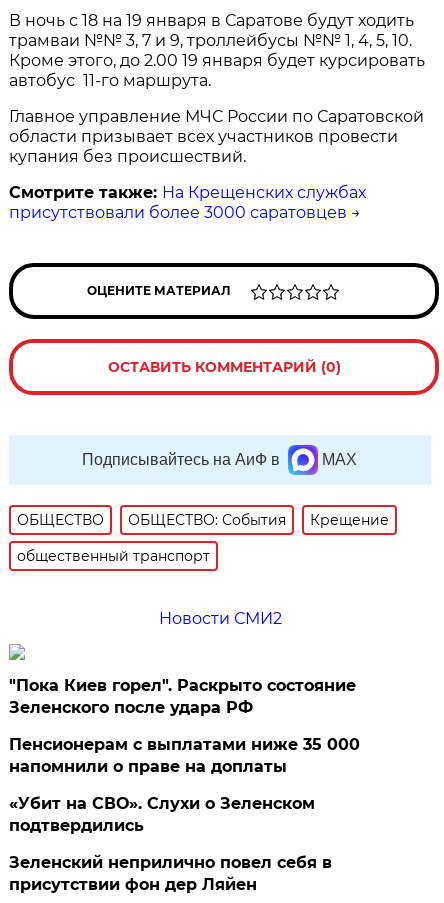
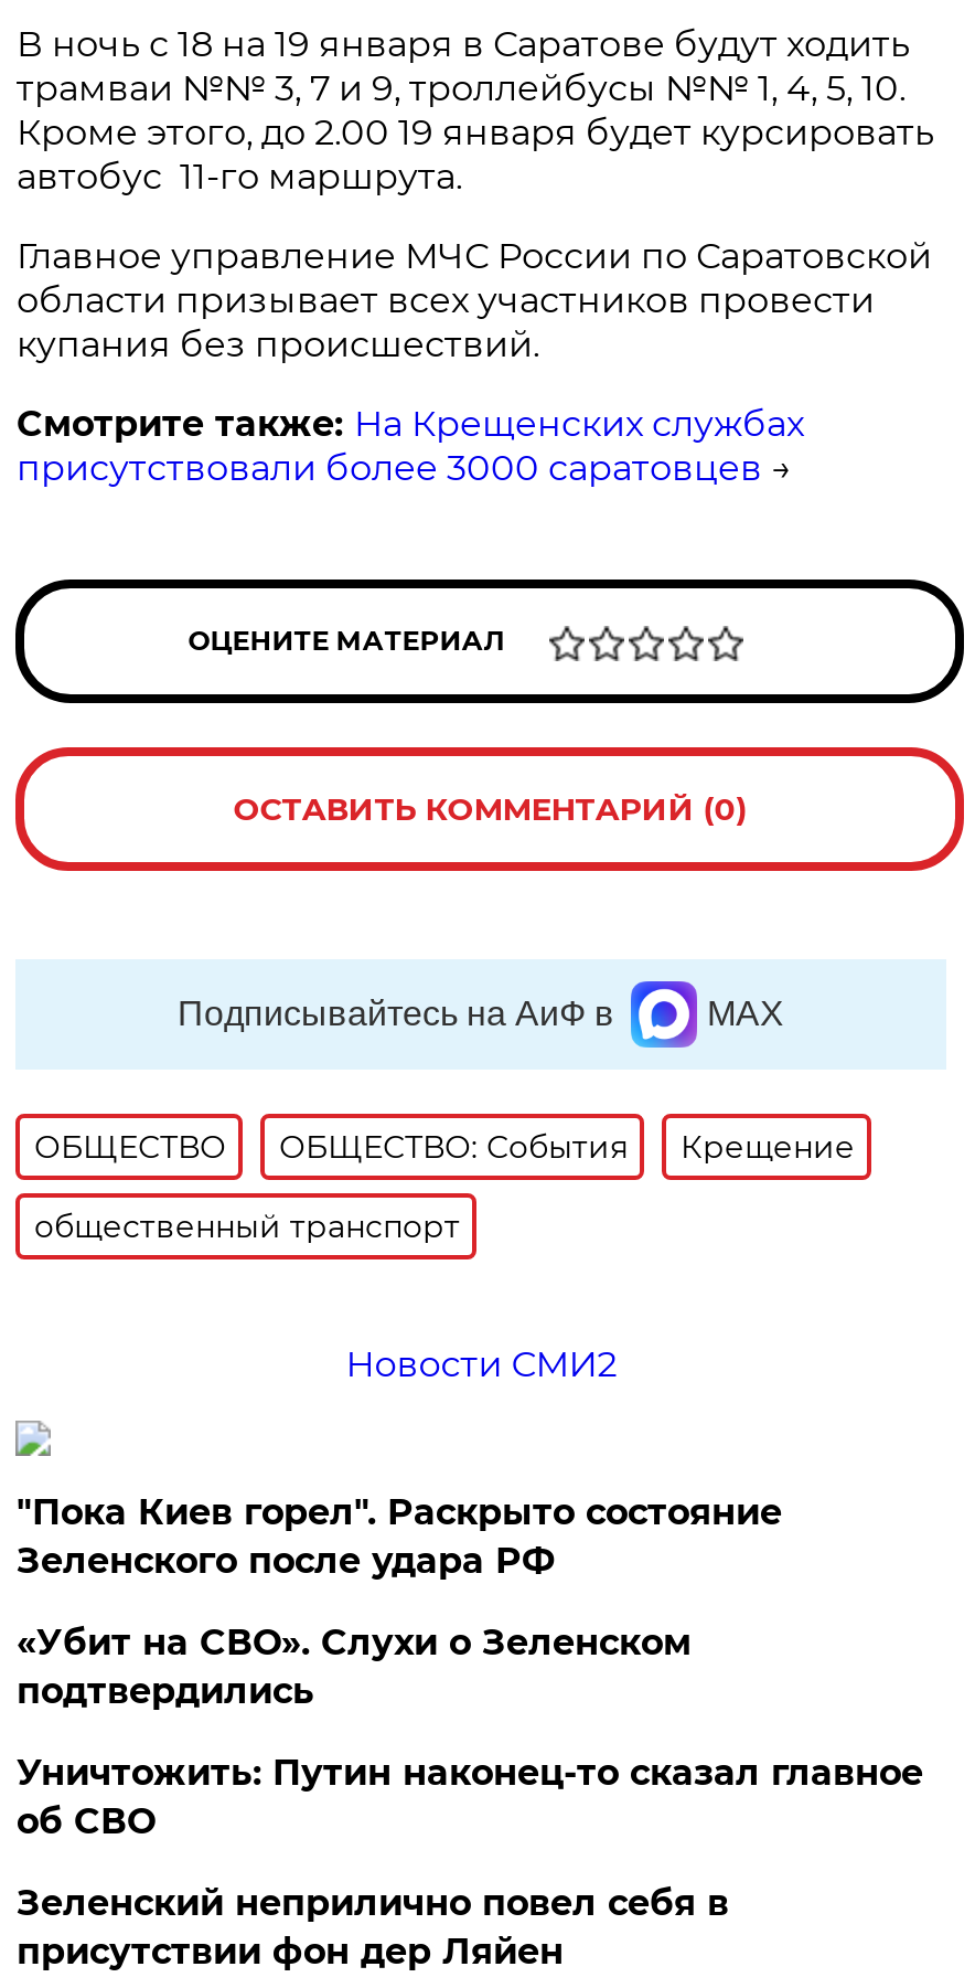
- Пенсионерам с выплатами ниже 35 000
- напомнили о праве на доплаты

moved up: «Убит на СВО». Слухи о Зеленском | подтвердились

+ Уничтожить: Путин наконец-то сказал главное
+ об СВО
